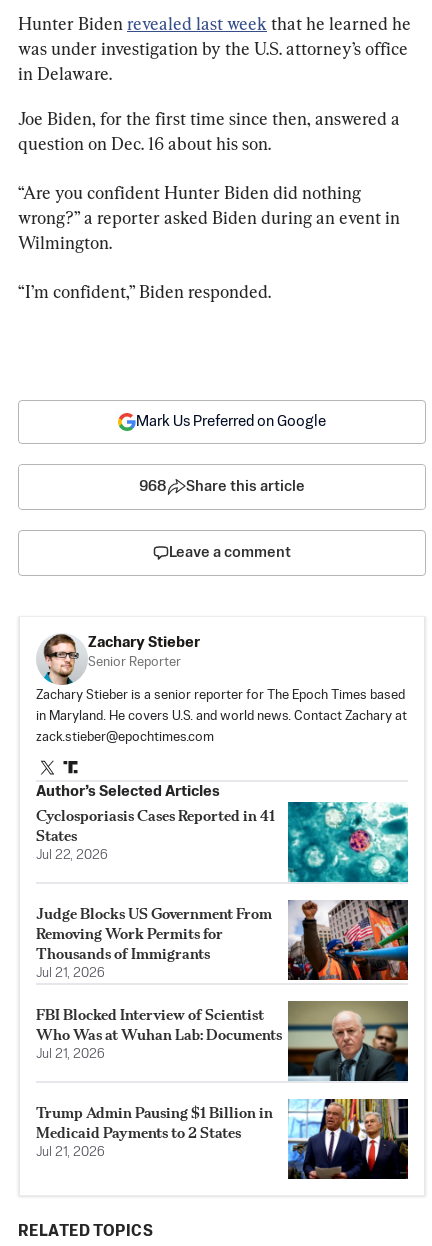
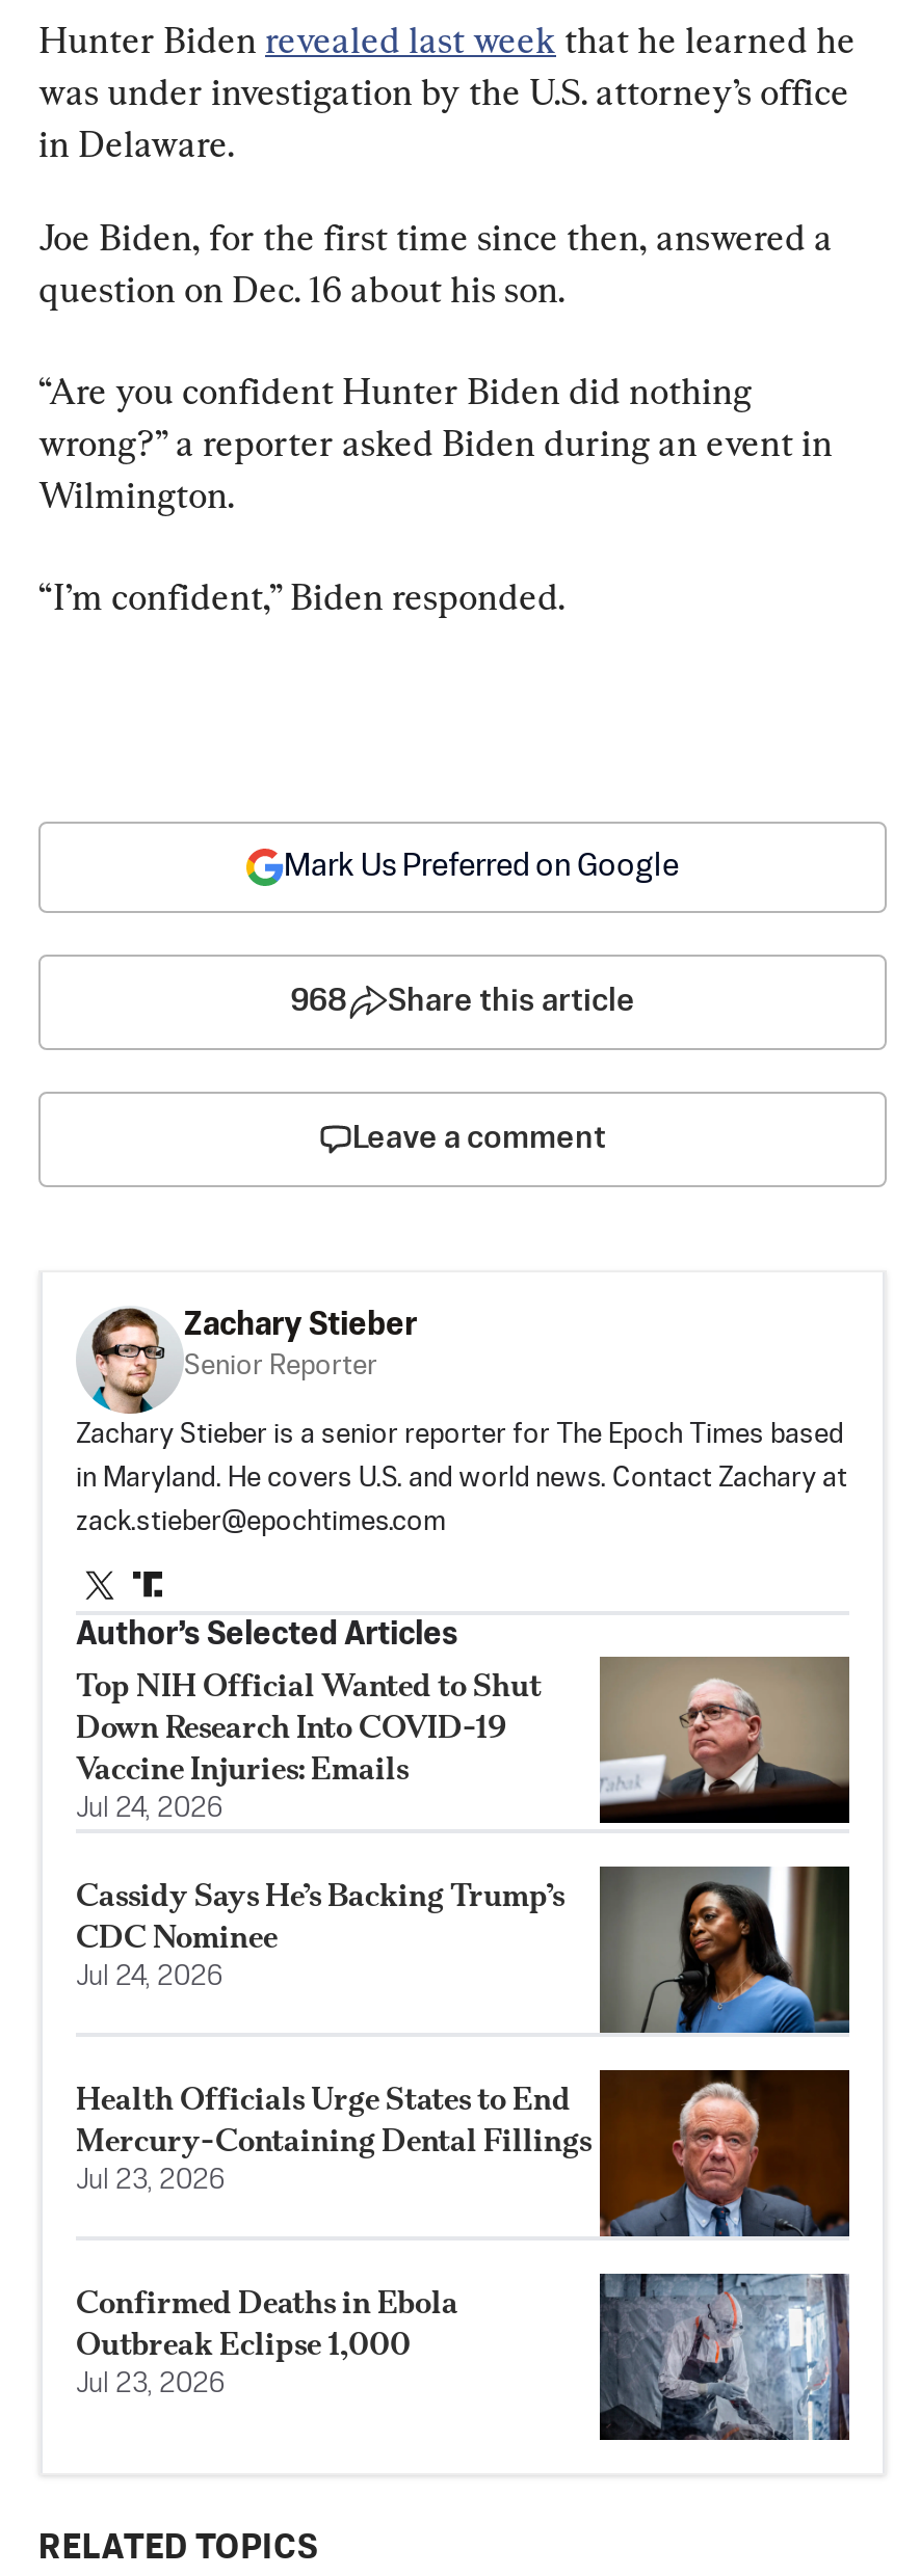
- [image]
- Cyclosporiasis Cases Reported in 41
- States
- Jul 22, 2026
+ [image]
+ Top NIH Official Wanted to Shut
+ Down Research Into COVID-19
+ Vaccine Injuries: Emails
+ Jul 24, 2026

- [image]
- Judge Blocks US Government From
- Removing Work Permits for
- Thousands of Immigrants
- Jul 21, 2026
+ [image]
+ Cassidy Says He’s Backing Trump’s
+ CDC Nominee
+ Jul 24, 2026

- [image]
- FBI Blocked Interview of Scientist
- Who Was at Wuhan Lab: Documents
- Jul 21, 2026
+ [image]
+ Health Officials Urge States to End
+ Mercury-Containing Dental Fillings
+ Jul 23, 2026

- Trump Admin Pausing $1 Billion in
- Medicaid Payments to 2 States
- Jul 21, 2026
+ Confirmed Deaths in Ebola
+ Outbreak Eclipse 1,000
+ Jul 23, 2026

- [image]
+ [image]
